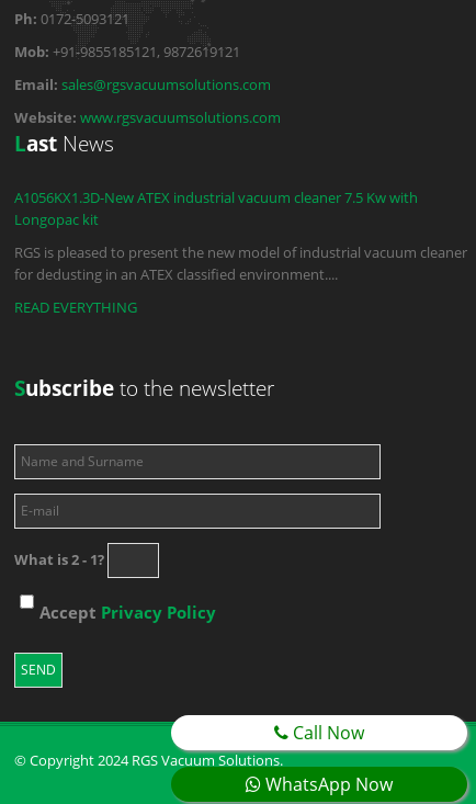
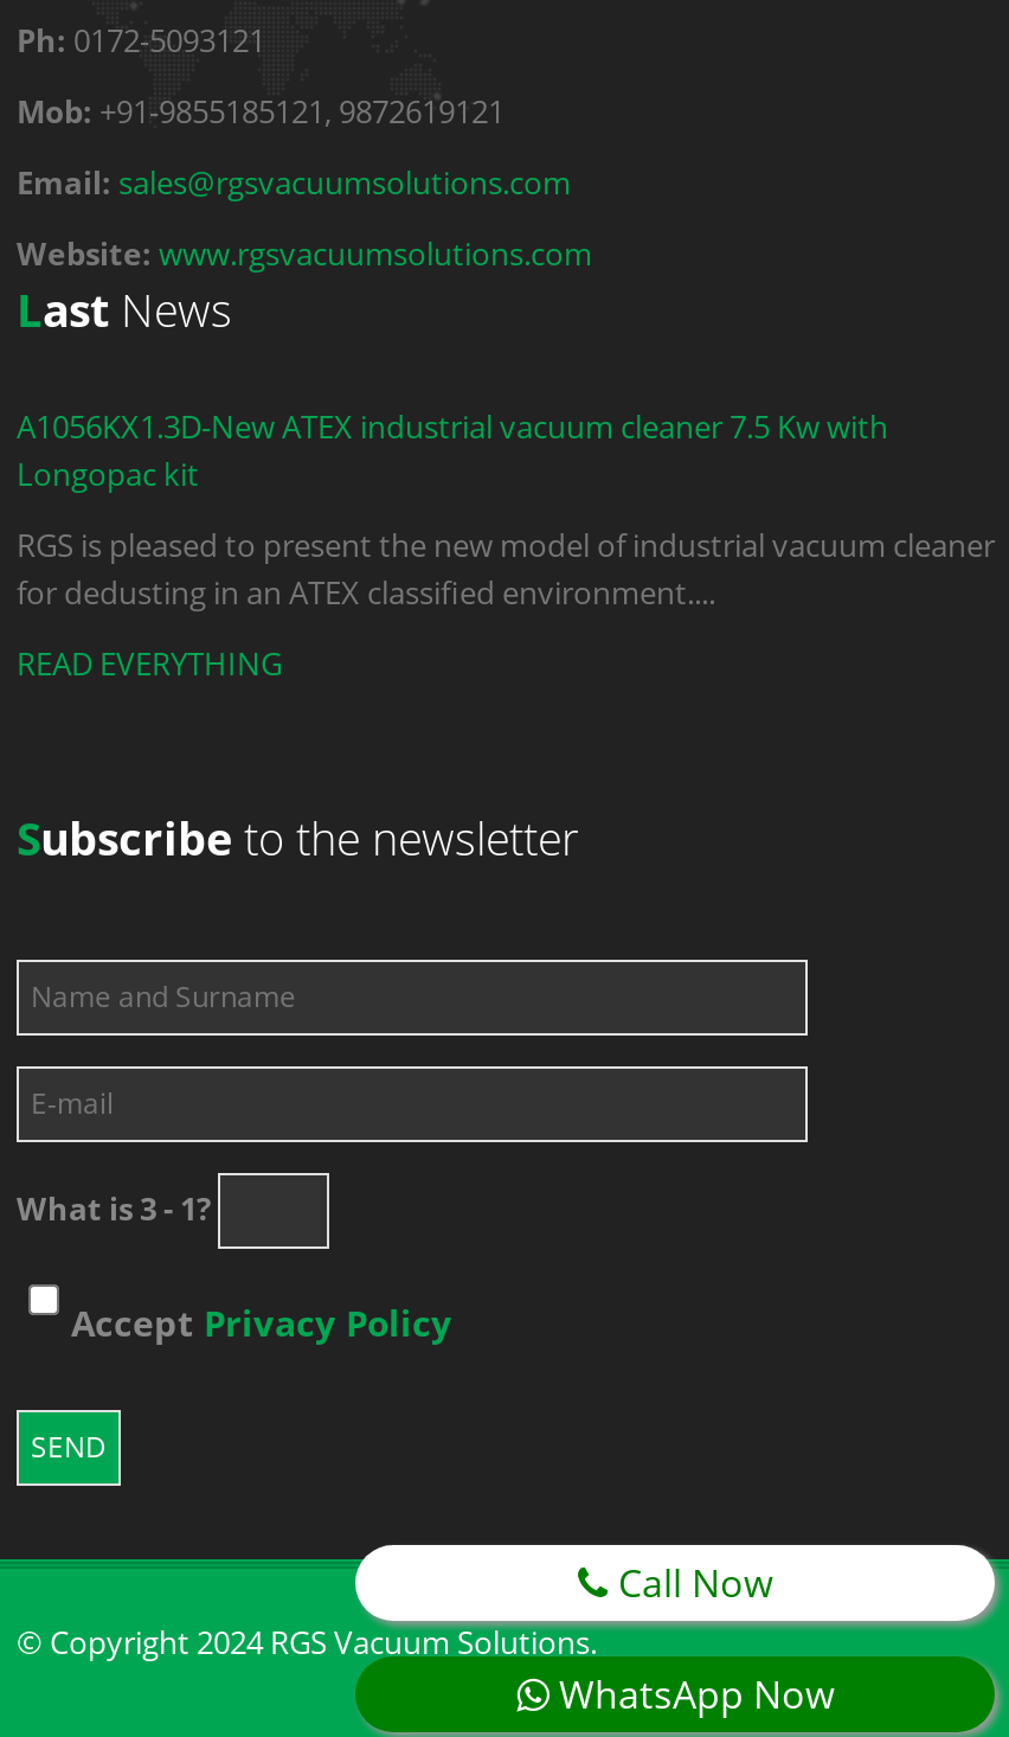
- What is 2 - 1?
+ What is 3 - 1?
